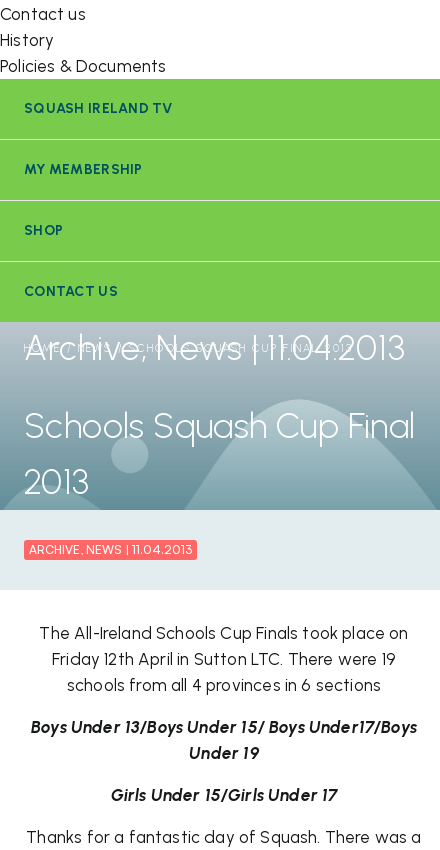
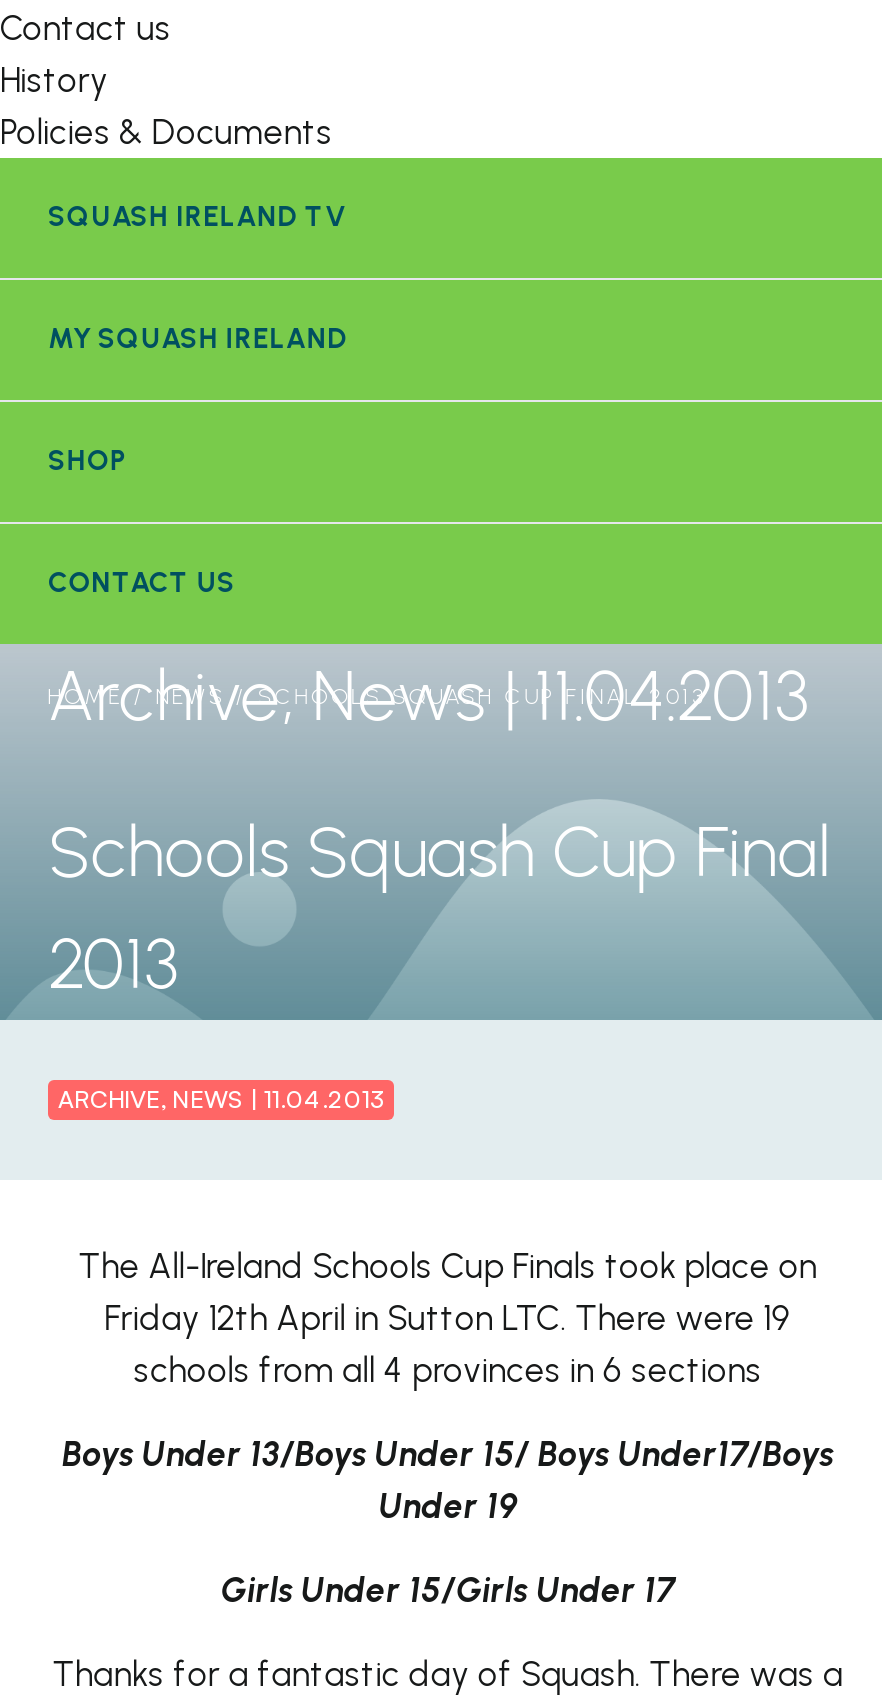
- MY MEMBERSHIP
+ MY SQUASH IRELAND
